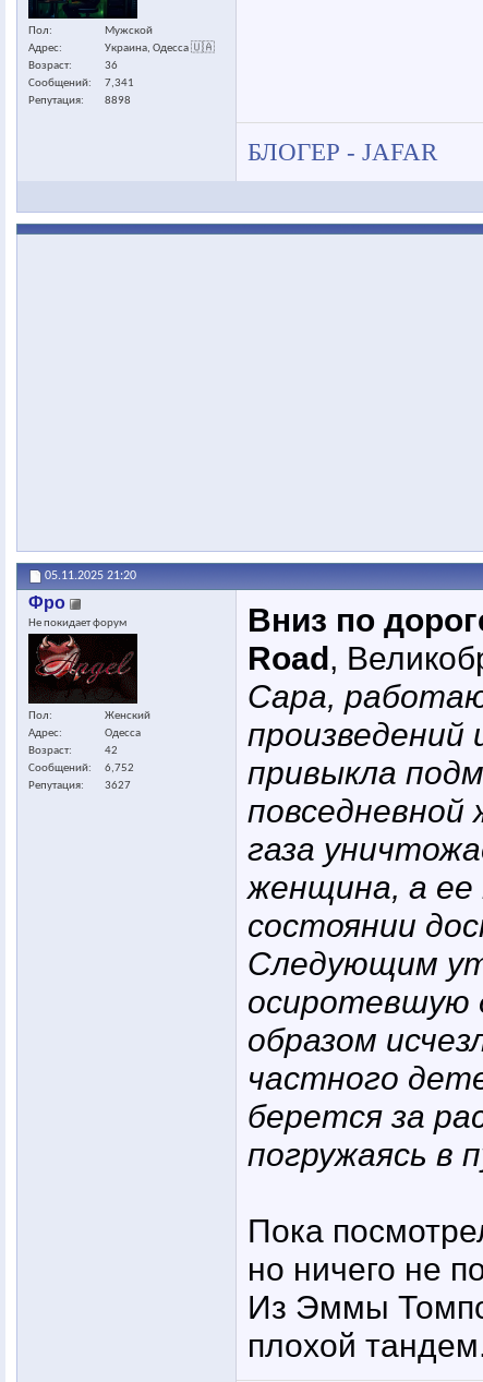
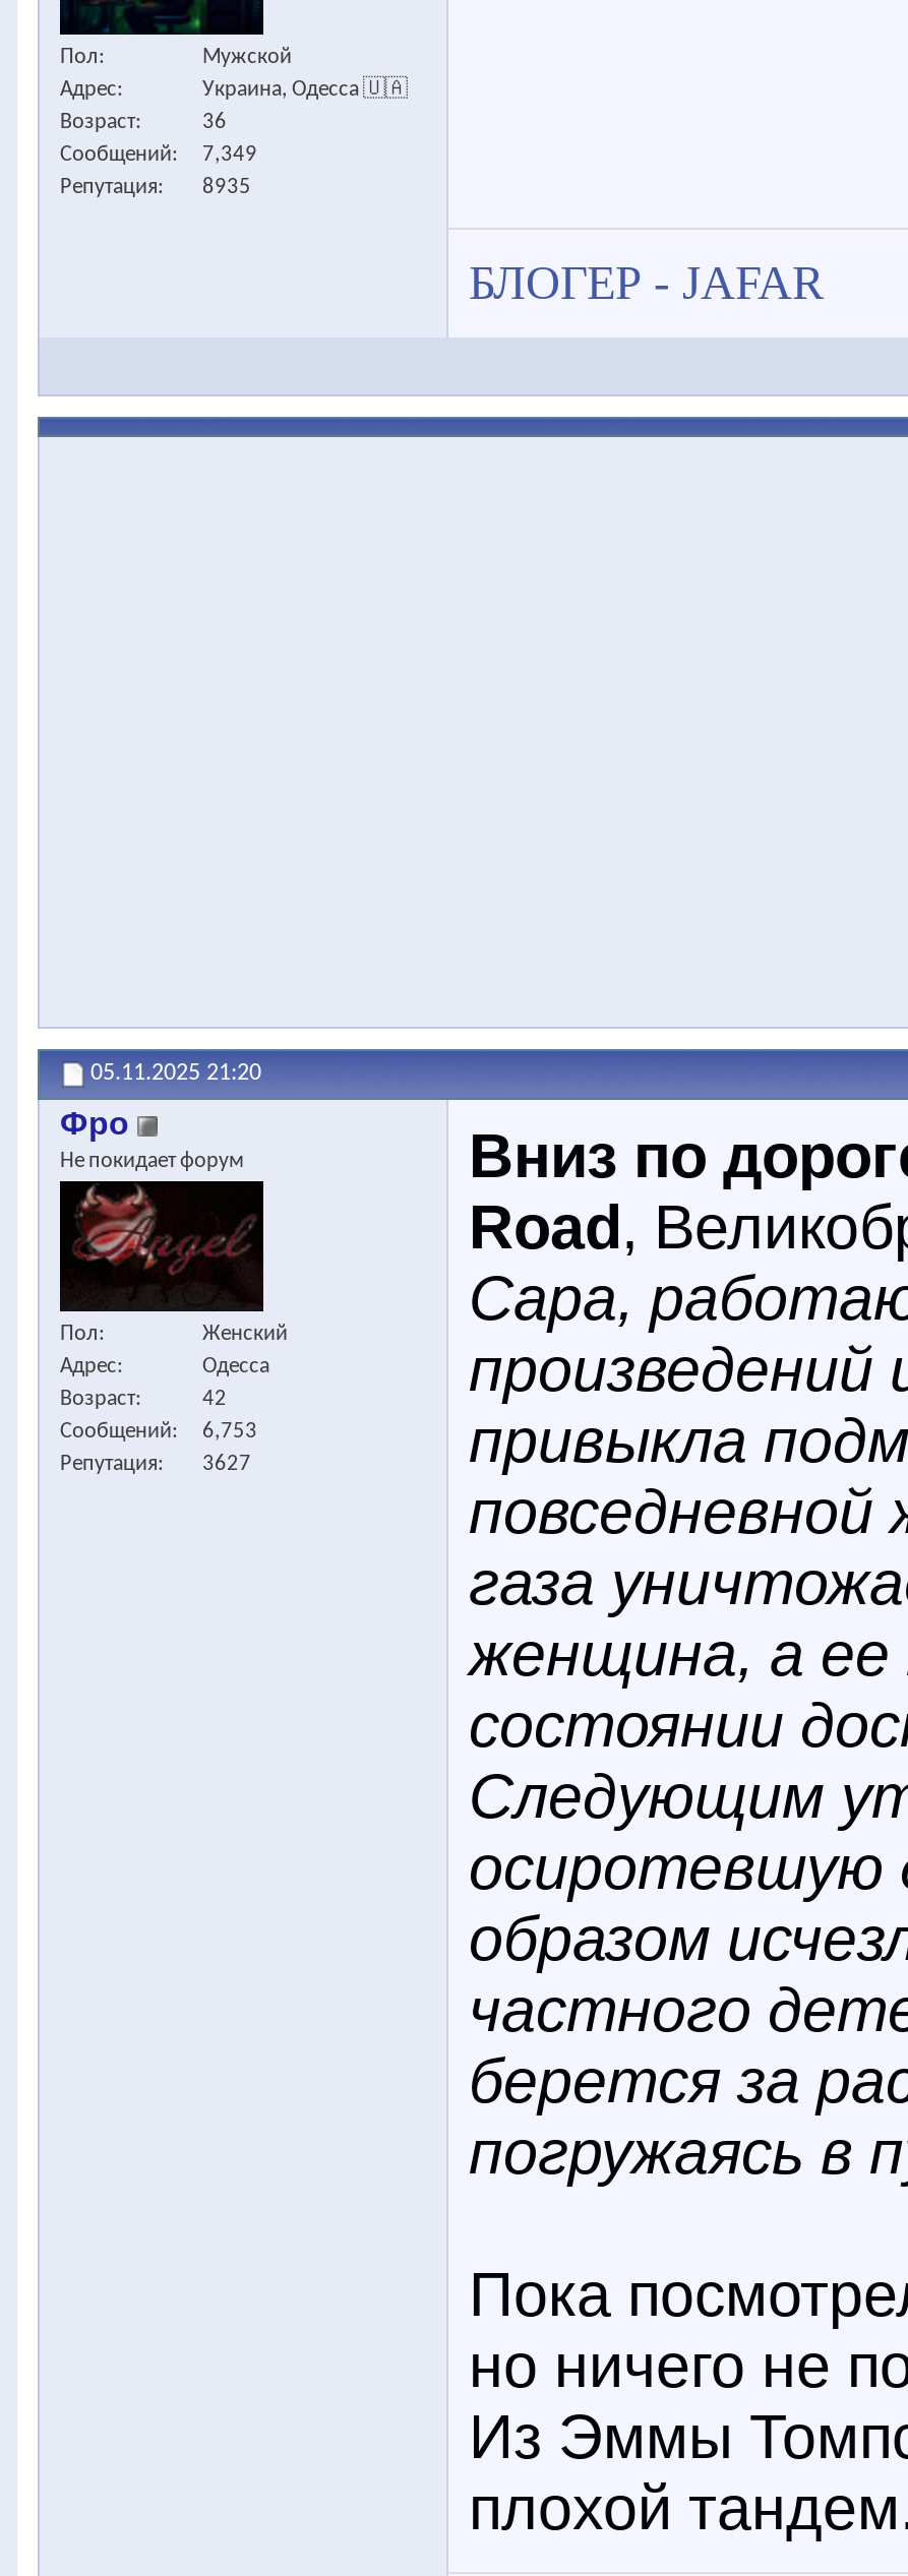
- Сообщений 7,341
+ Сообщений 7,349

- Репутация 8898
+ Репутация 8935

- Сообщений 6,752
+ Сообщений 6,753
